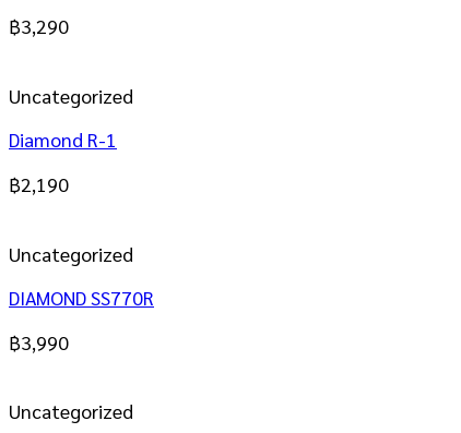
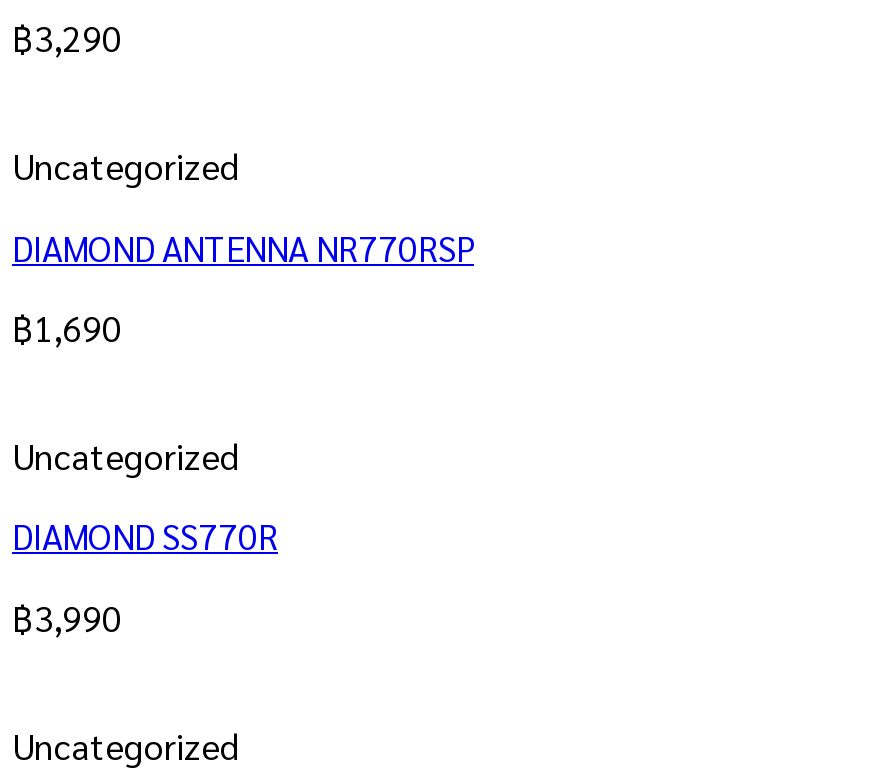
- Diamond R-1
+ DIAMOND ANTENNA NR770RSP

- ฿2,190
+ ฿1,690
